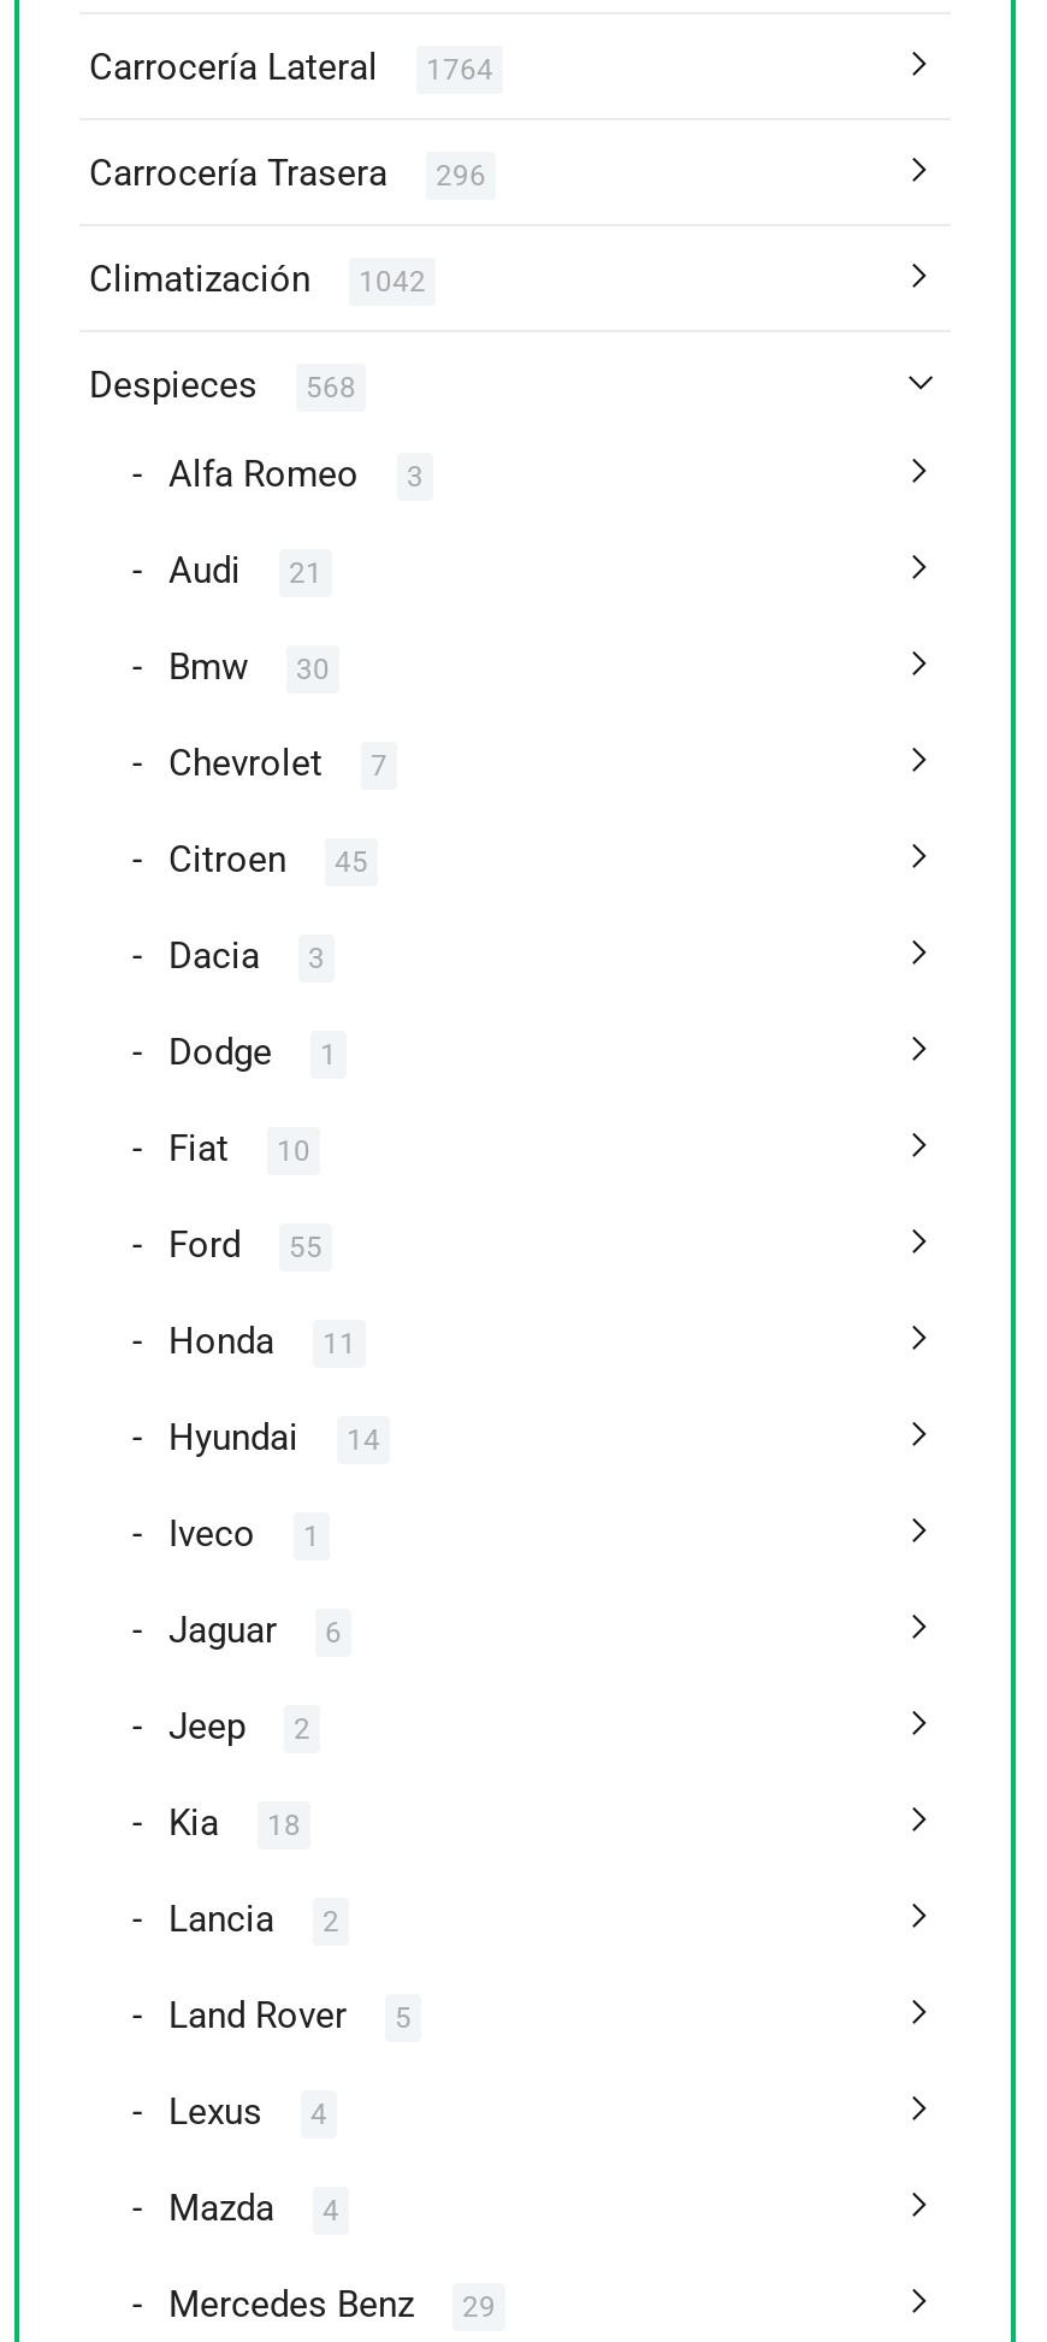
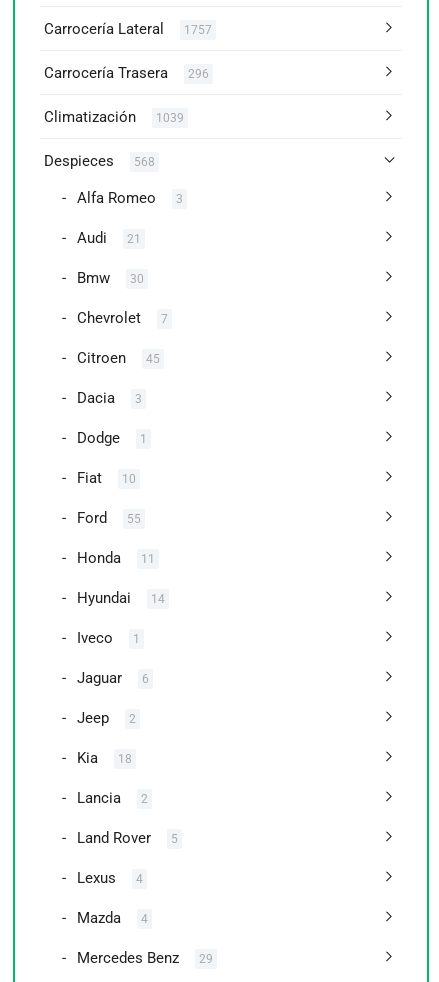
- Carrocería Lateral 1764
+ Carrocería Lateral 1757

- Climatización 1042
+ Climatización 1039
